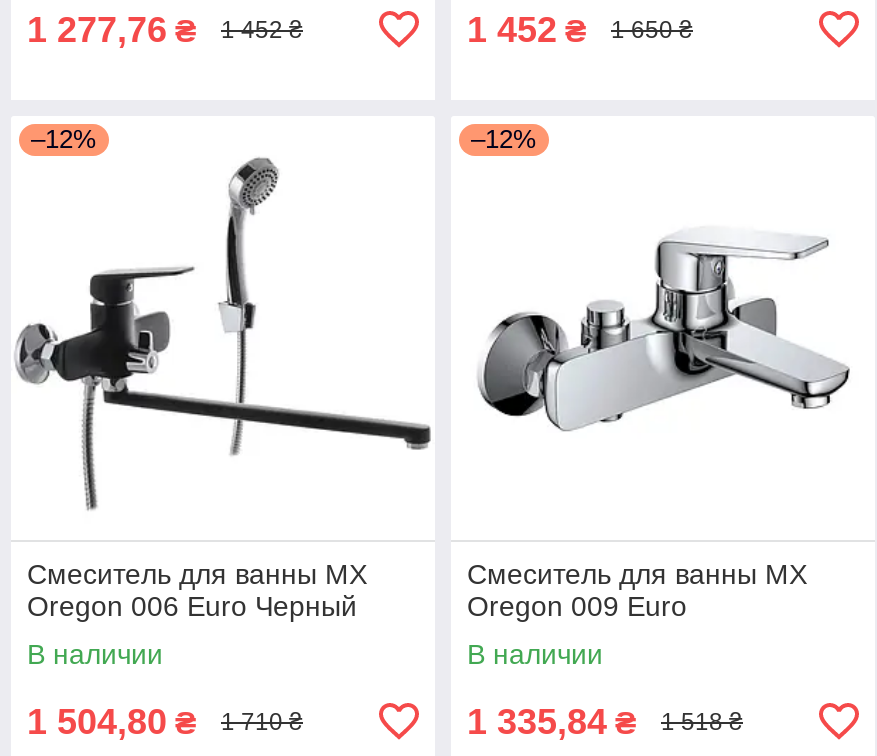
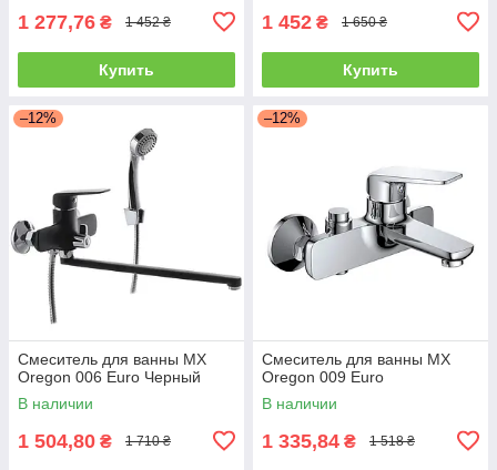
+ Купить

+ Купить
